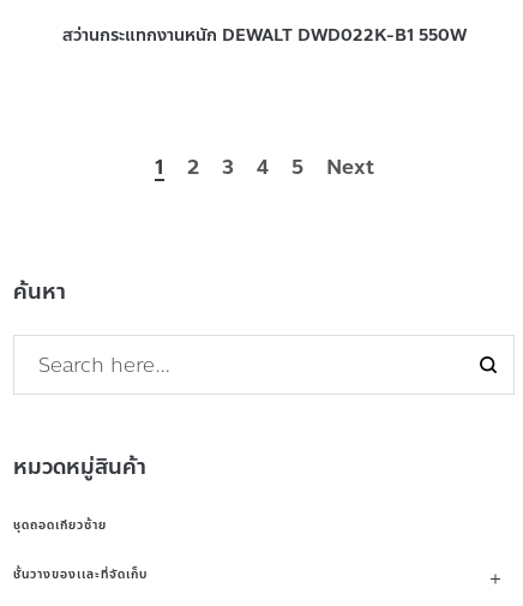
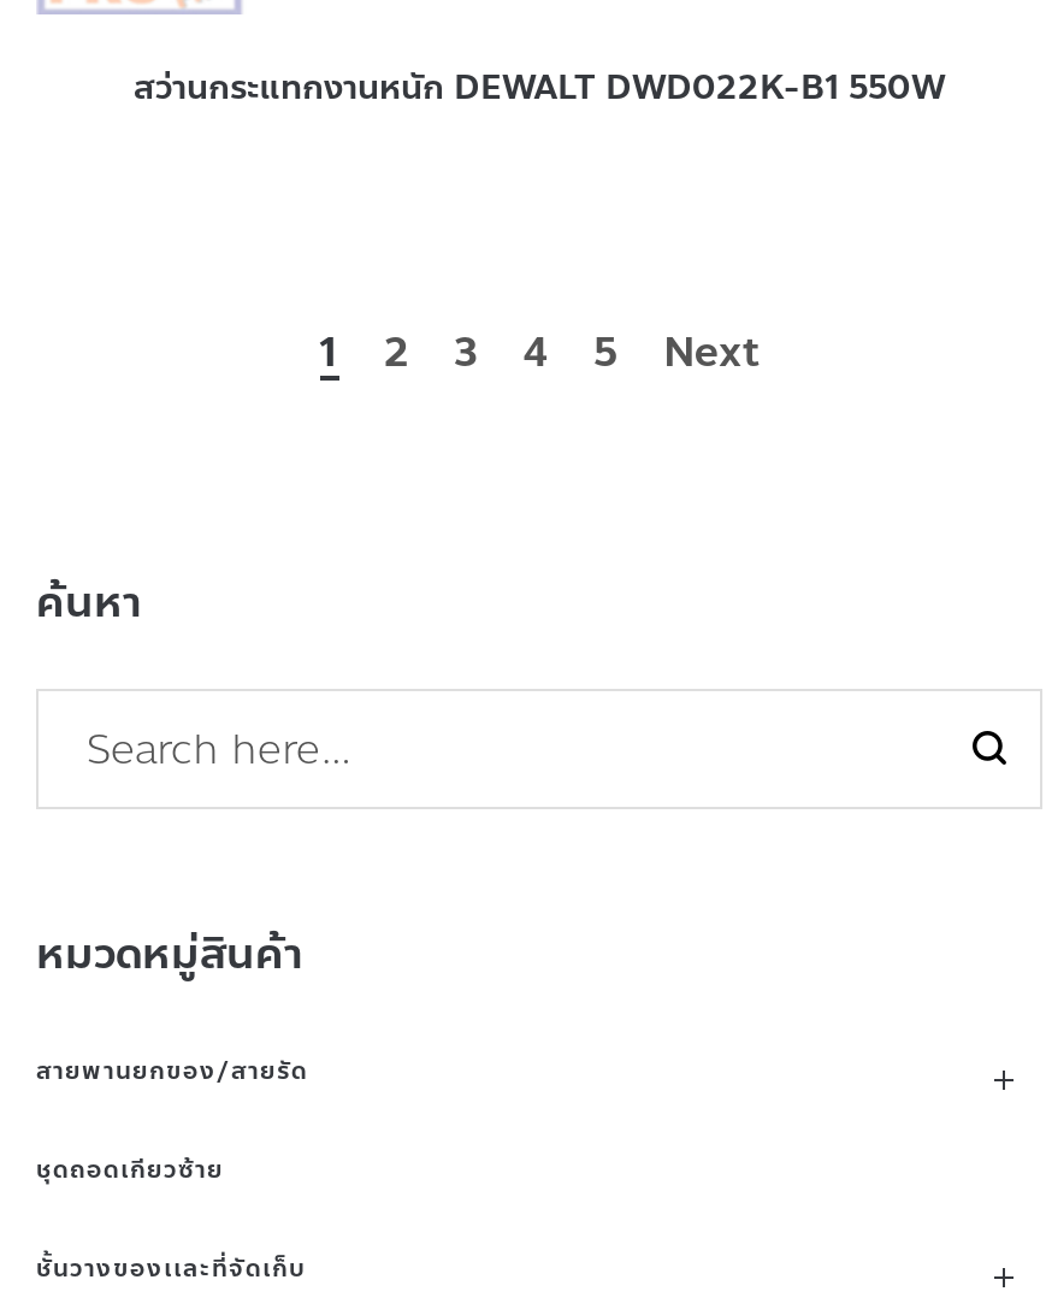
+ สายพานยกของ/สายรัด
